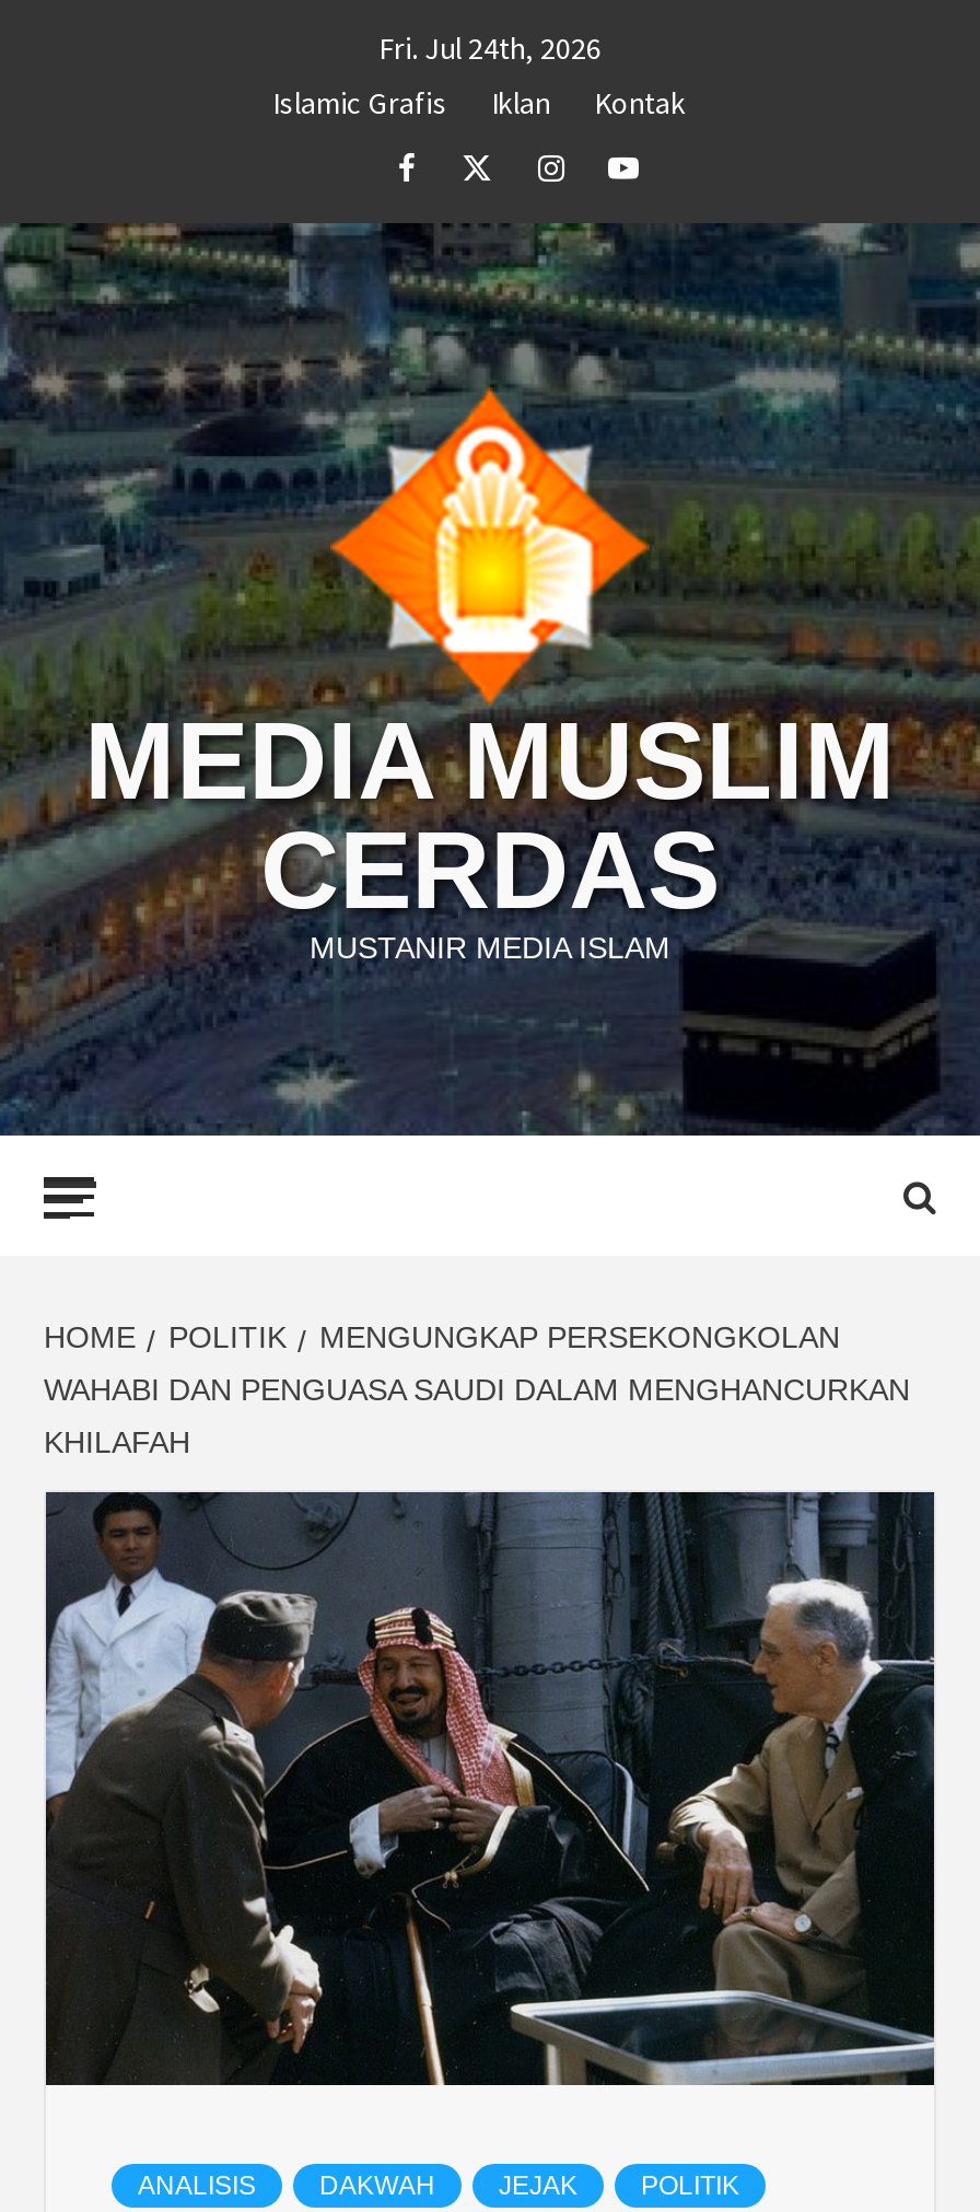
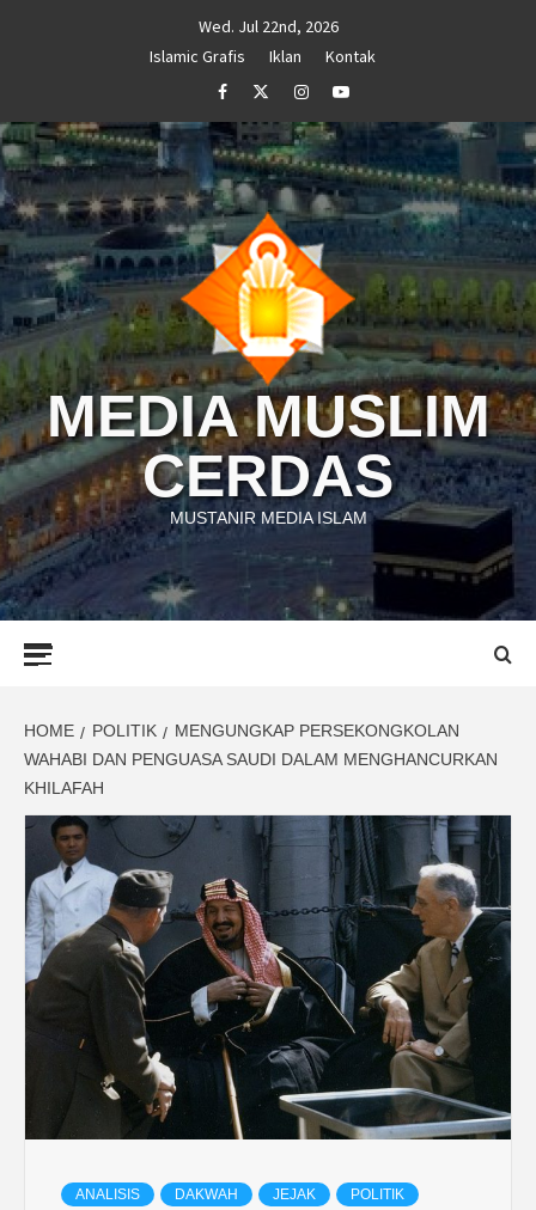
- Fri. Jul 24th, 2026
+ Wed. Jul 22nd, 2026
